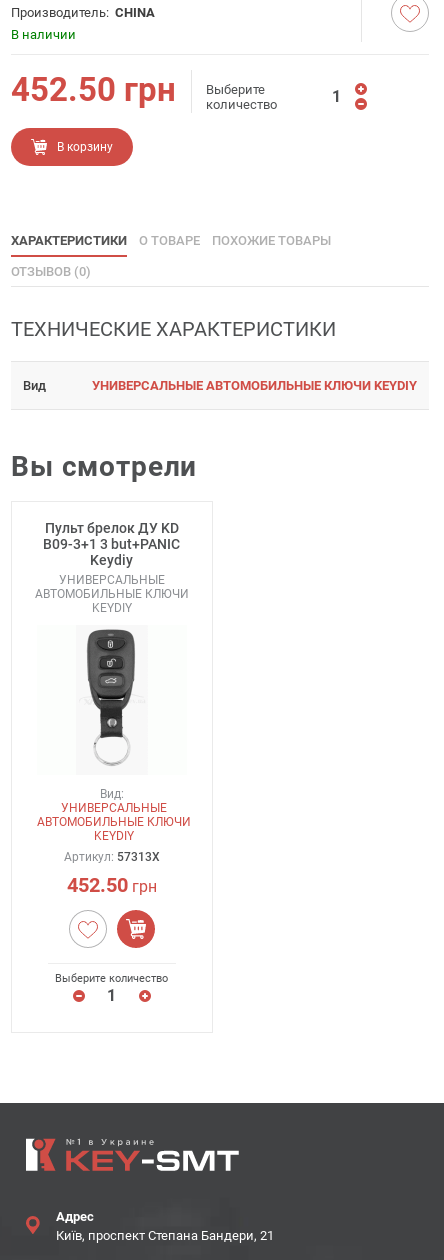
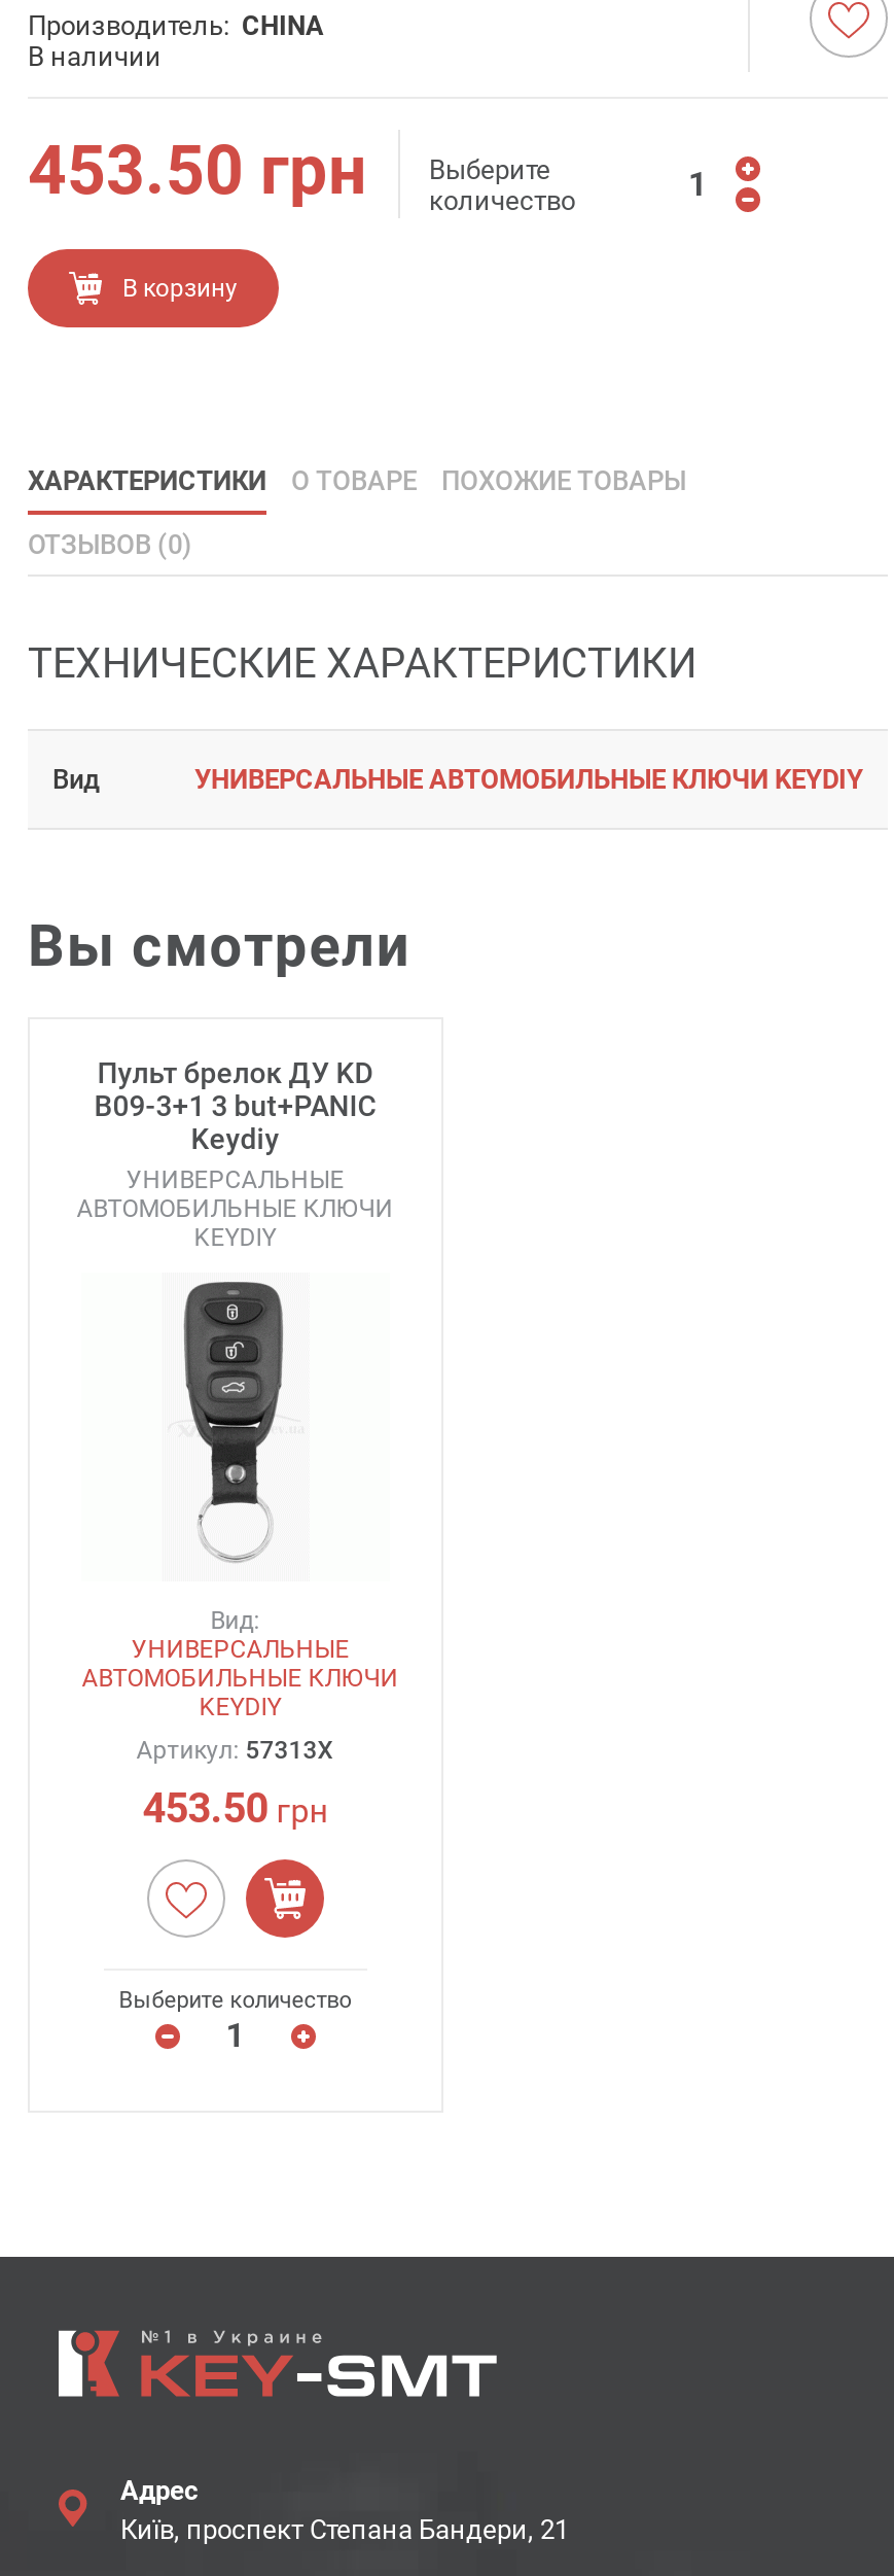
- 452.50 грн Выберите количество
+ 453.50 грн Выберите количество

- 452.50 грн
+ 453.50 грн
